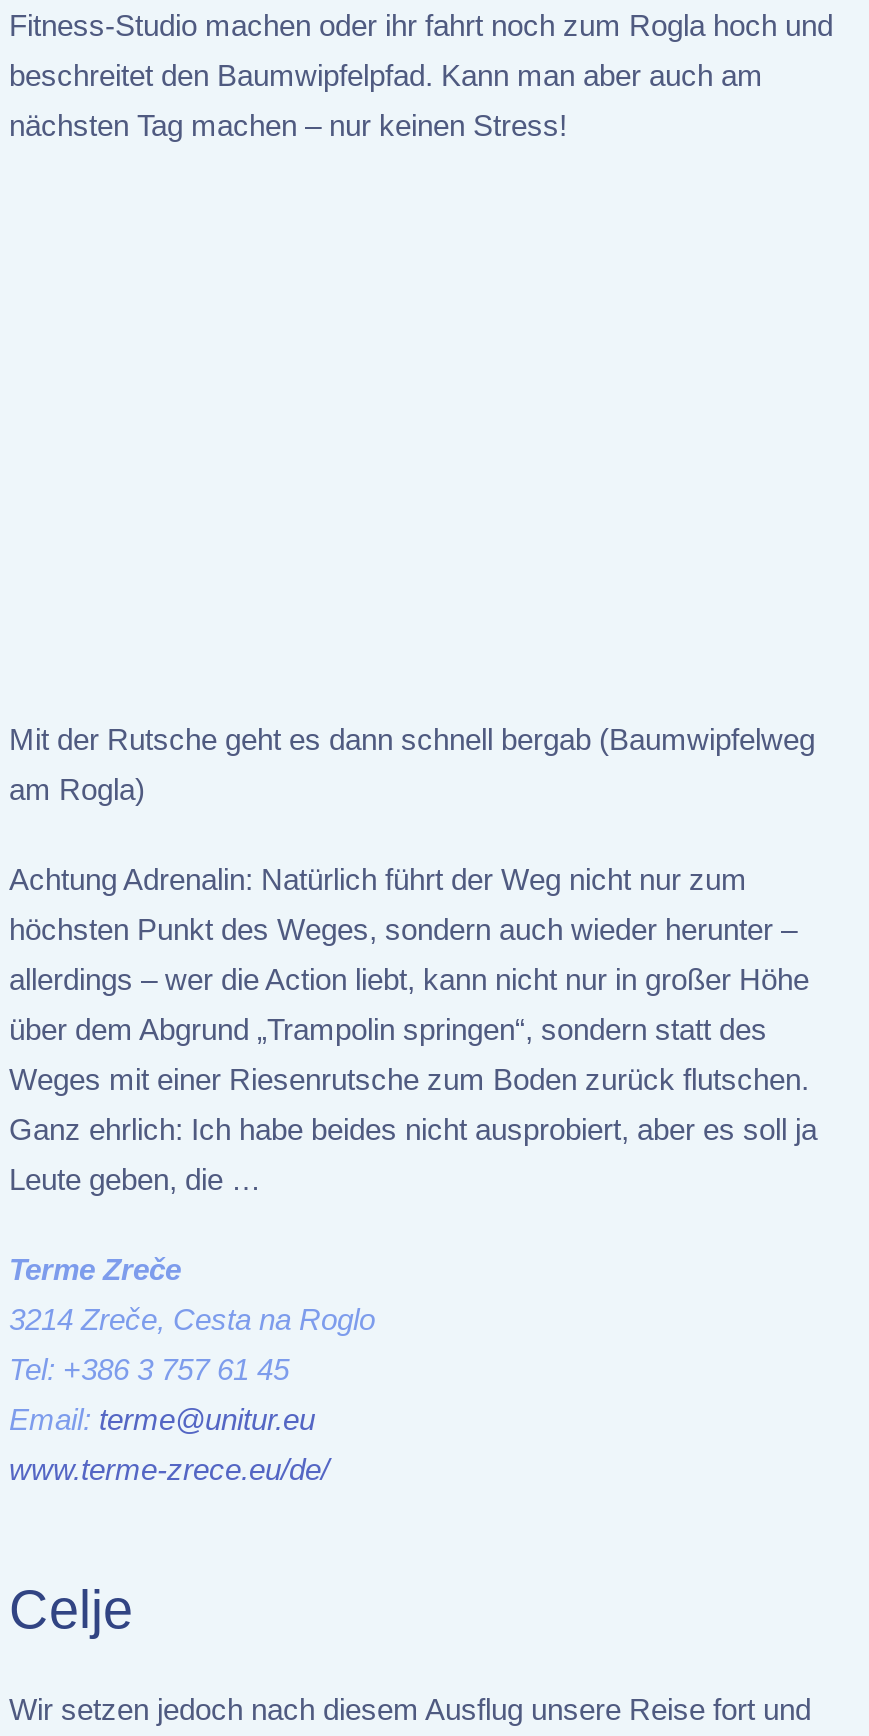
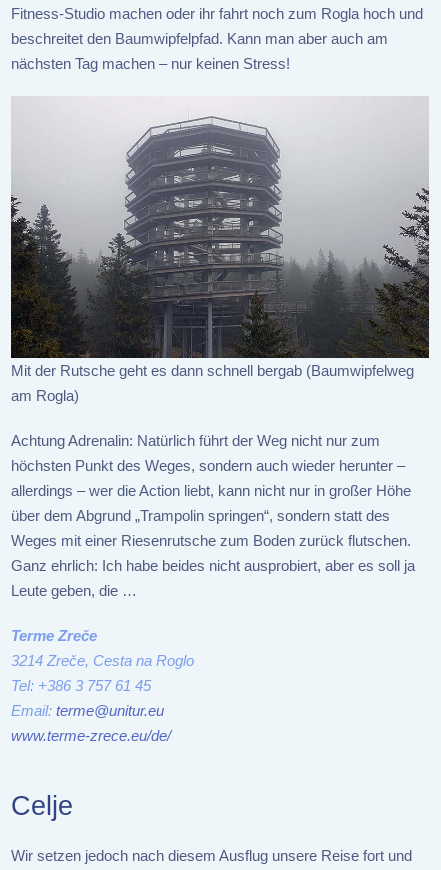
+ [image]
